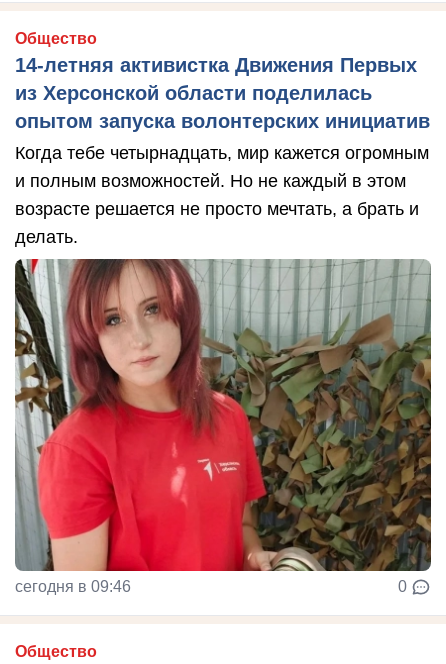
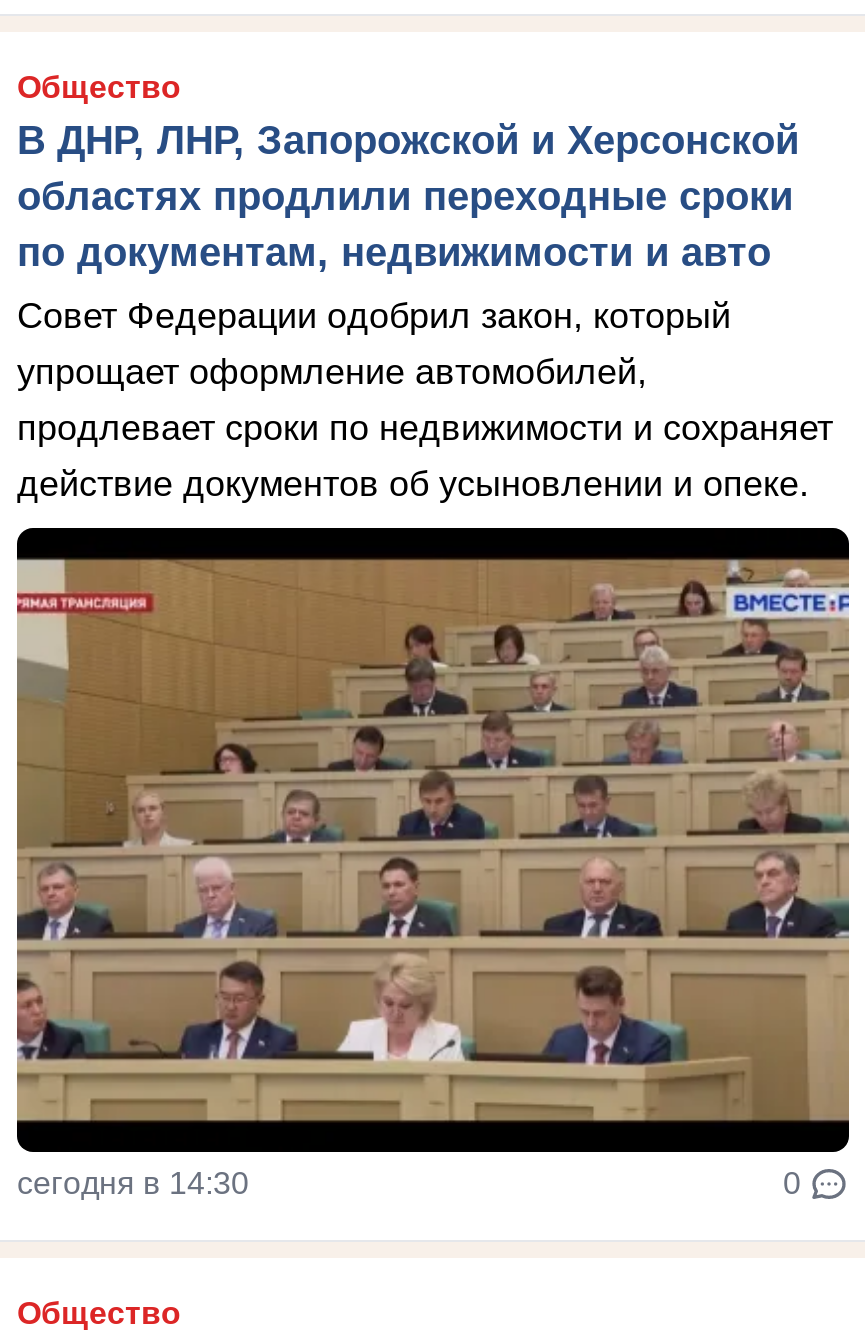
- 14-летняя активистка Движения Первых
- из Херсонской области поделилась
- опытом запуска волонтерских инициатив
+ В ДНР, ЛНР, Запорожской и Херсонской
+ областях продлили переходные сроки
+ по документам, недвижимости и авто

- Когда тебе четырнадцать, мир кажется огромным
- и полным возможностей. Но не каждый в этом
- возрасте решается не просто мечтать, а брать и
- делать.
+ Совет Федерации одобрил закон, который
+ упрощает оформление автомобилей,
+ продлевает сроки по недвижимости и сохраняет
+ действие документов об усыновлении и опеке.

- [image]
- сегодня в 09:46
+ [image]
+ сегодня в 14:30
